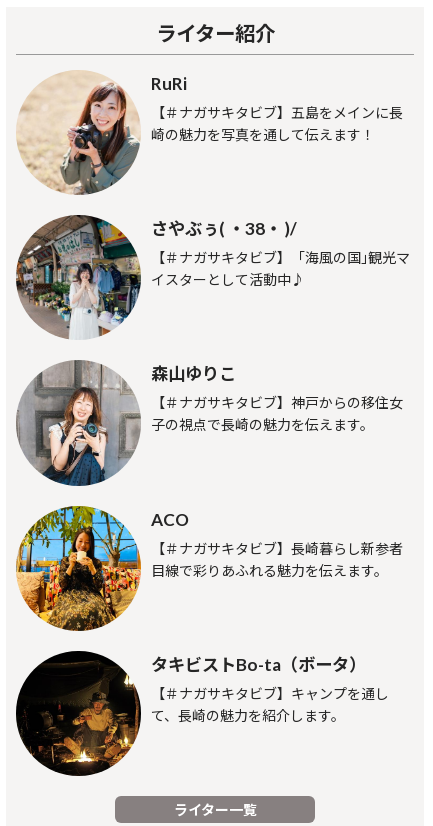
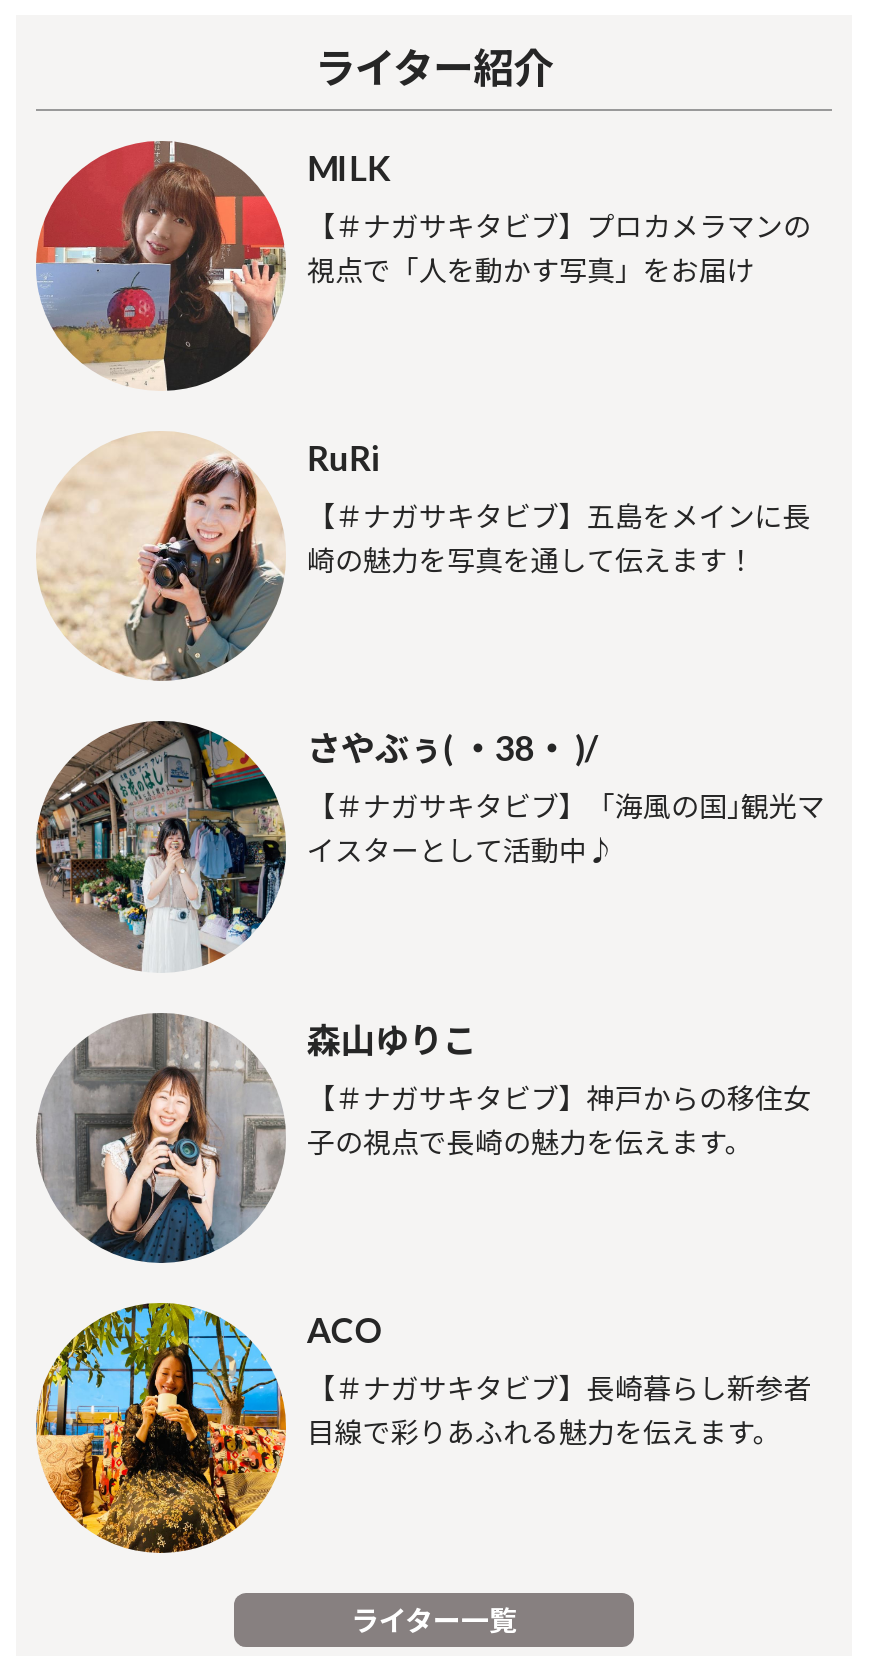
+ [image]
+ MILK
+ 【＃ナガサキタビブ】プロカメラマンの
+ 視点で「人を動かす写真」をお届け

moved down: [image] | RuRi | 【＃ナガサキタビブ】五島をメインに長 | ... | 【＃ナガサキタビブ】長崎暮らし新参者 | 目線で彩りあふれる魅力を伝えます。

- [image]
- タキビストBo-ta（ボータ）
- 【＃ナガサキタビブ】キャンプを通し
- て、長崎の魅力を紹介します。
